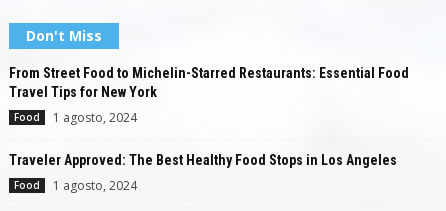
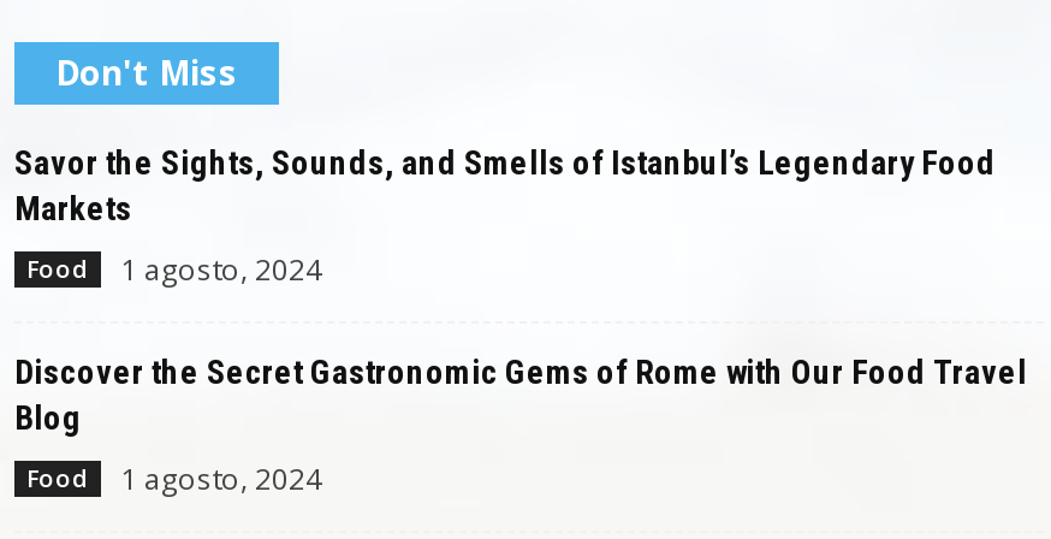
- From Street Food to Michelin-Starred Restaurants: Essential Food
- Travel Tips for New York
+ Savor the Sights, Sounds, and Smells of Istanbul’s Legendary Food
+ Markets

- Traveler Approved: The Best Healthy Food Stops in Los Angeles
+ Discover the Secret Gastronomic Gems of Rome with Our Food Travel
+ Blog
